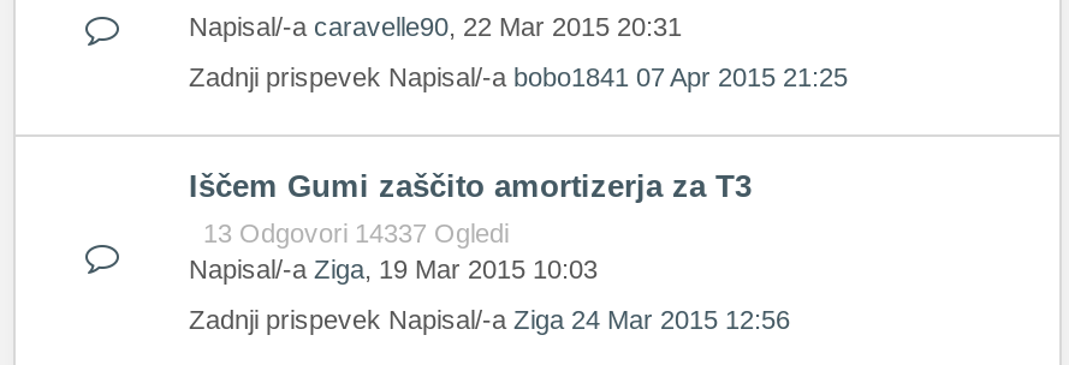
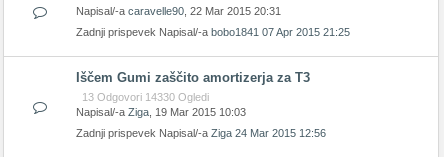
- 13 Odgovori 14337 Ogledi
+ 13 Odgovori 14330 Ogledi
